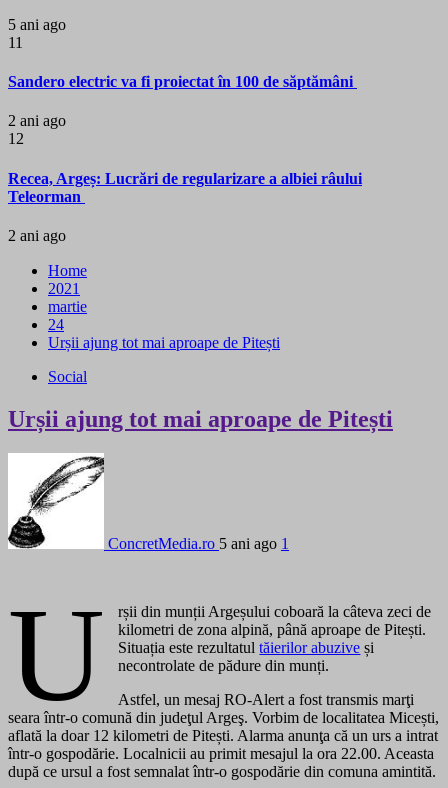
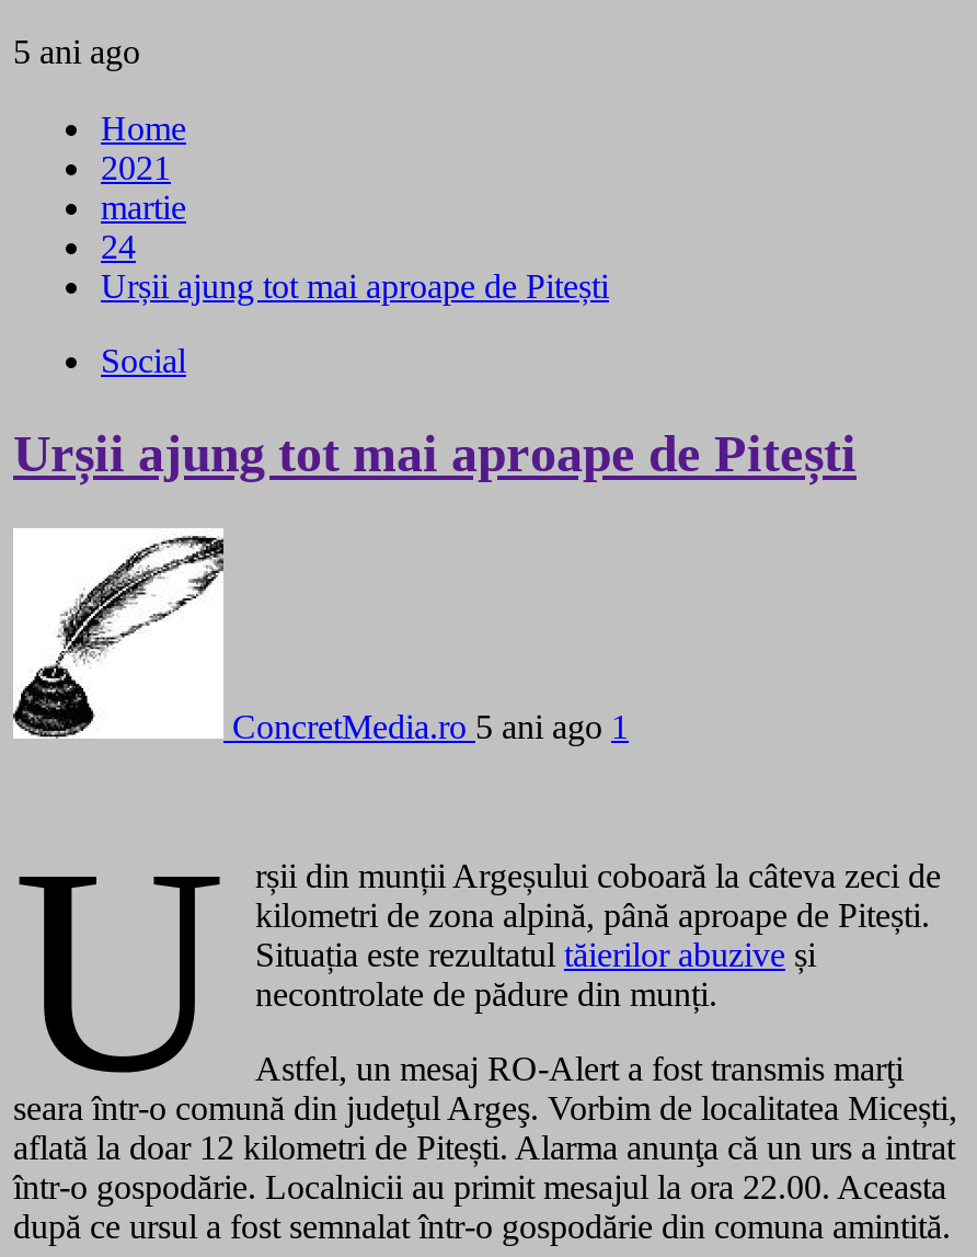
- 11
- Sandero electric va fi proiectat în 100 de săptămâni
- 2 ani ago
- 12
- Recea, Argeș: Lucrări de regularizare a albiei râului
- Teleorman
- 2 ani ago
